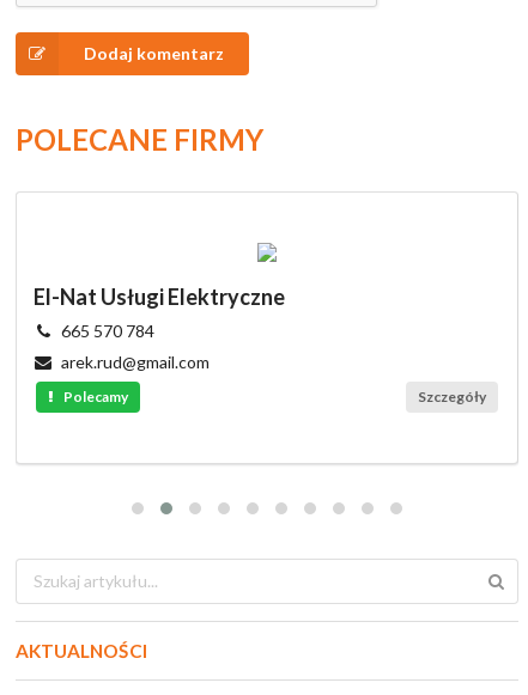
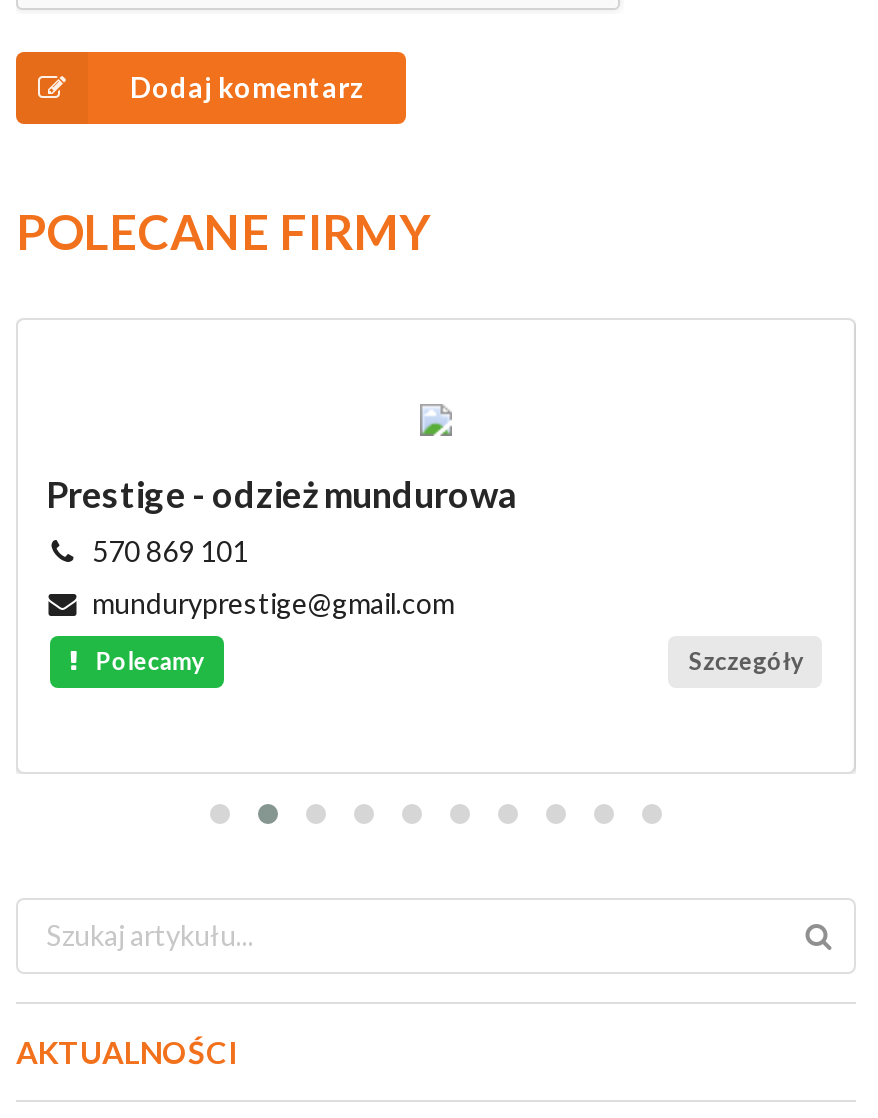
- El-Nat Usługi Elektryczne
- 665 570 784
+ Prestige - odzież mundurowa
+ 570 869 101

- arek.rud@gmail.com
+ munduryprestige@gmail.com
